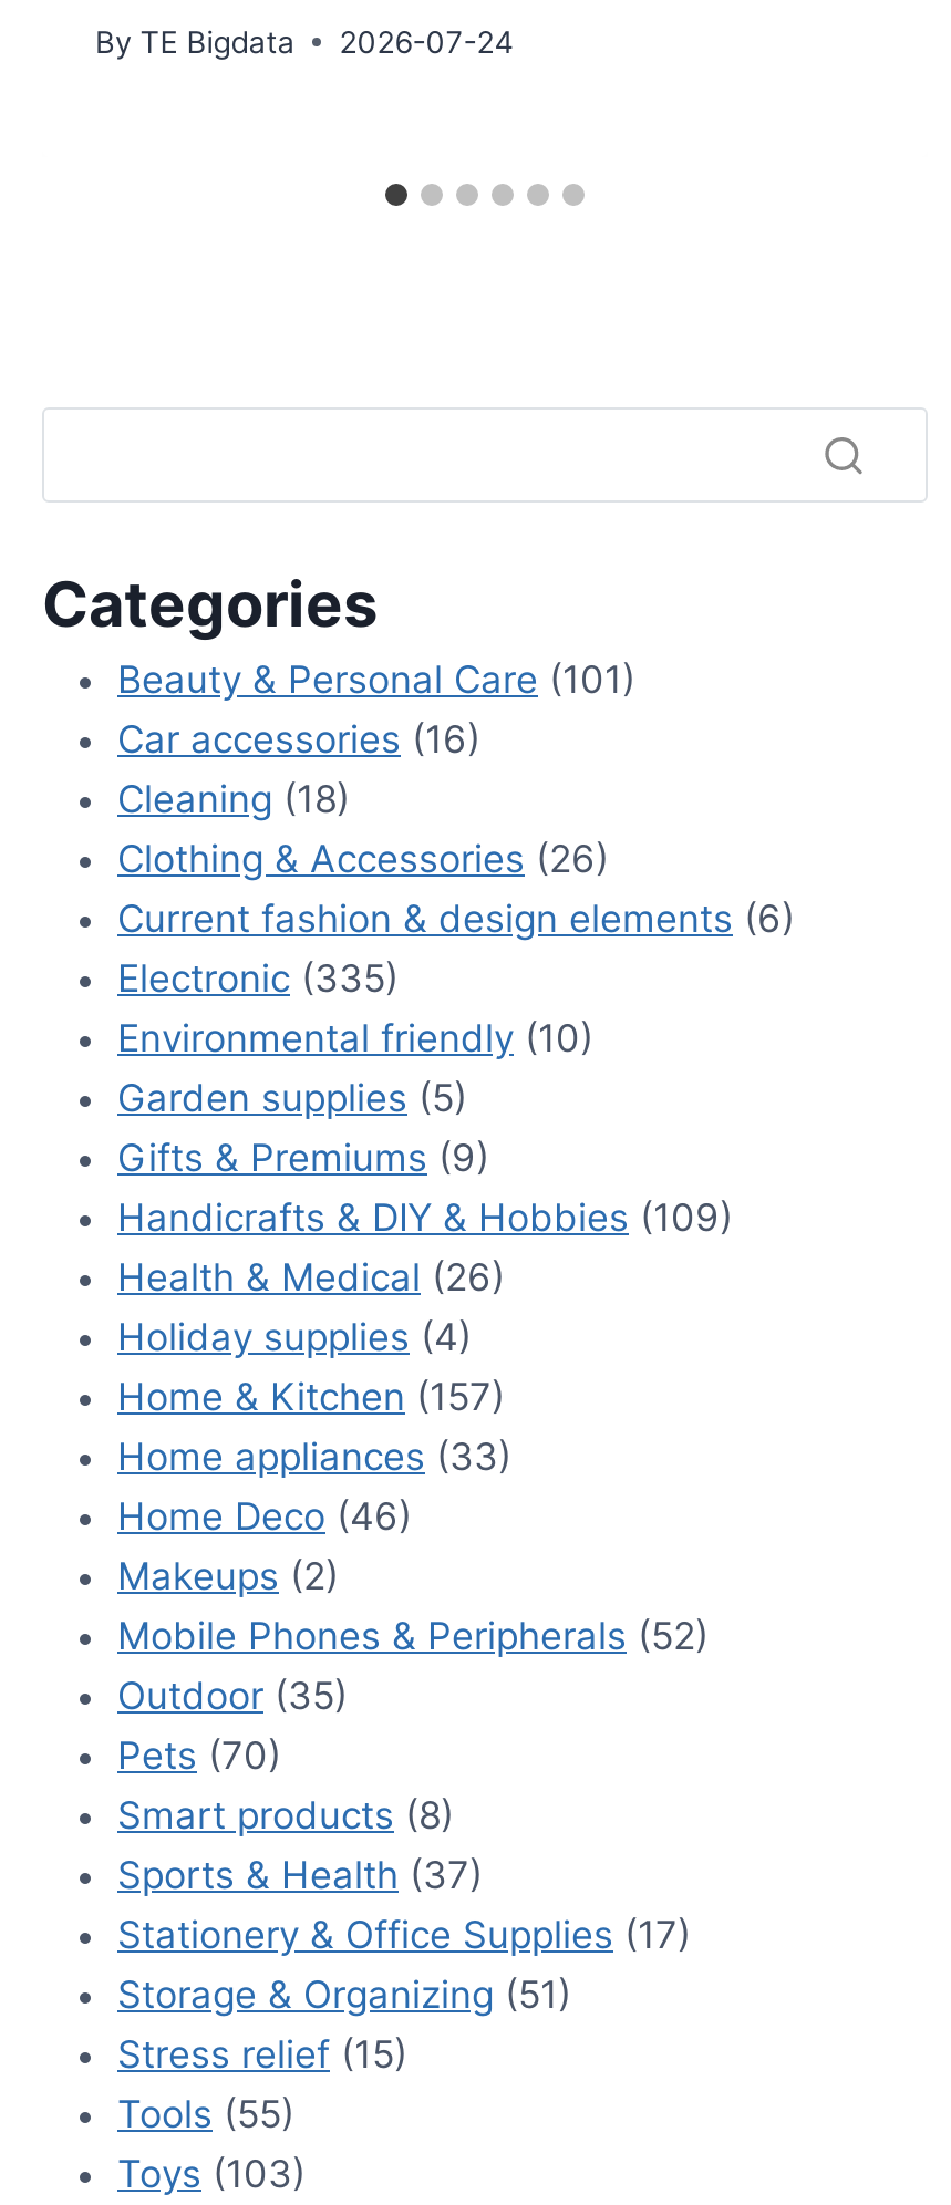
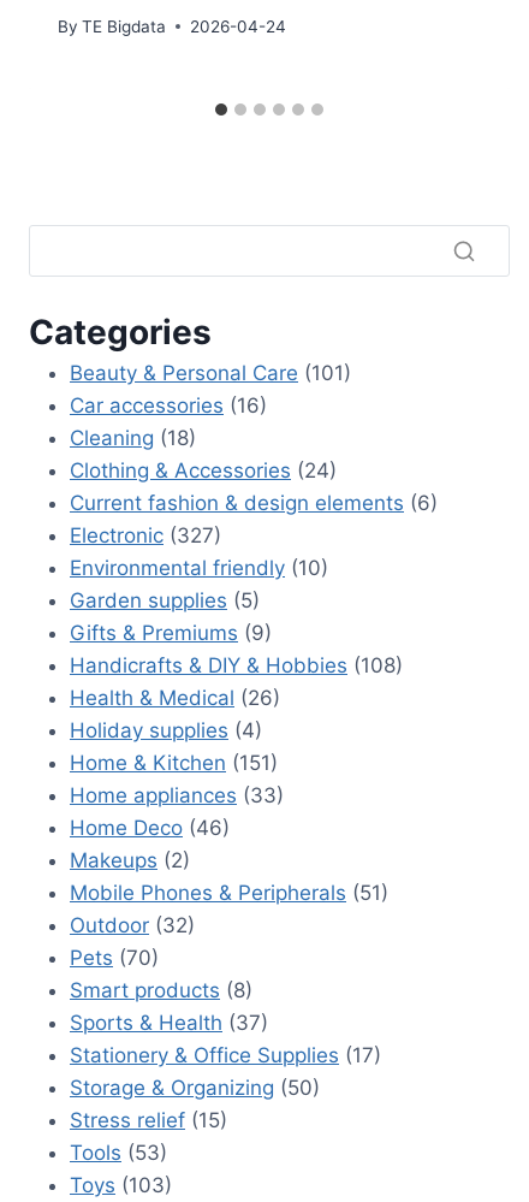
- By TE Bigdata 2026-07-24
+ By TE Bigdata 2026-04-24

- Clothing & Accessories (26)
+ Clothing & Accessories (24)

- Electronic (335)
+ Electronic (327)

- Handicrafts & DIY & Hobbies (109)
+ Handicrafts & DIY & Hobbies (108)

- Home & Kitchen (157)
+ Home & Kitchen (151)

- Mobile Phones & Peripherals (52)
+ Mobile Phones & Peripherals (51)

- Outdoor (35)
+ Outdoor (32)

- Storage & Organizing (51)
+ Storage & Organizing (50)

- Tools (55)
+ Tools (53)
